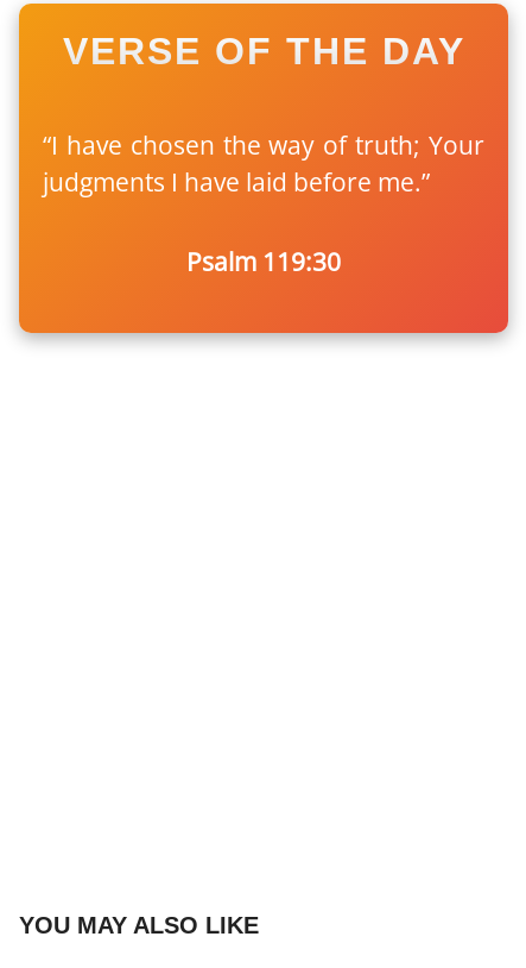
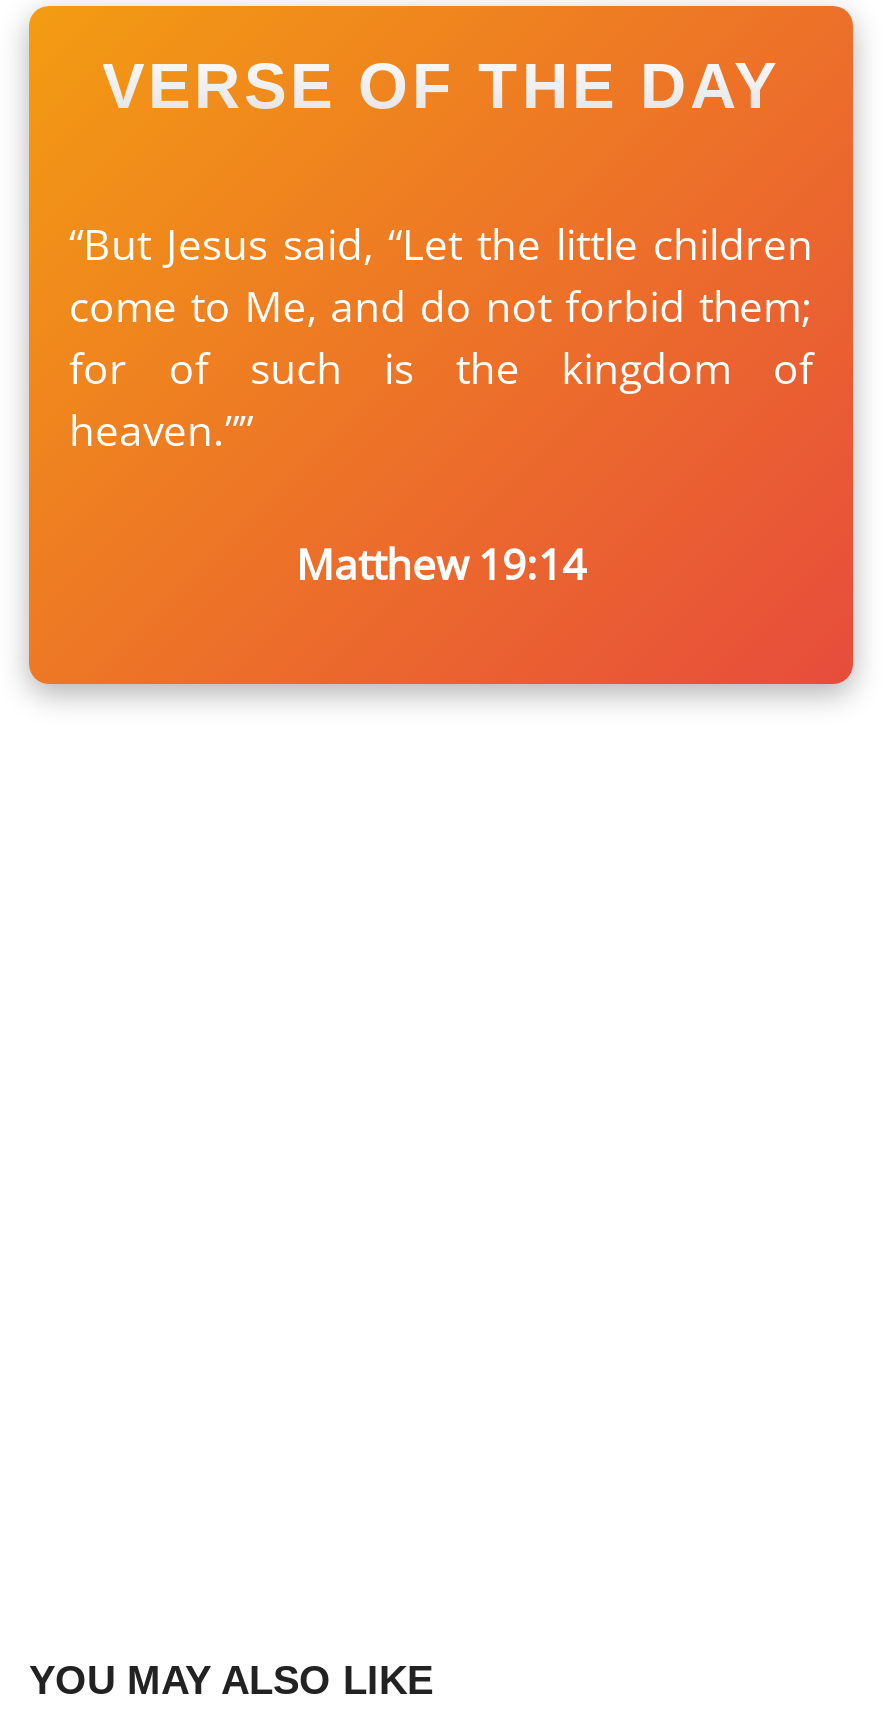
- “I have chosen the way of truth; Your
- judgments I have laid before me.”
+ “But Jesus said, “Let the little children
+ come to Me, and do not forbid them;
+ for of such is the kingdom of
+ heaven.””

- Psalm 119:30
+ Matthew 19:14
